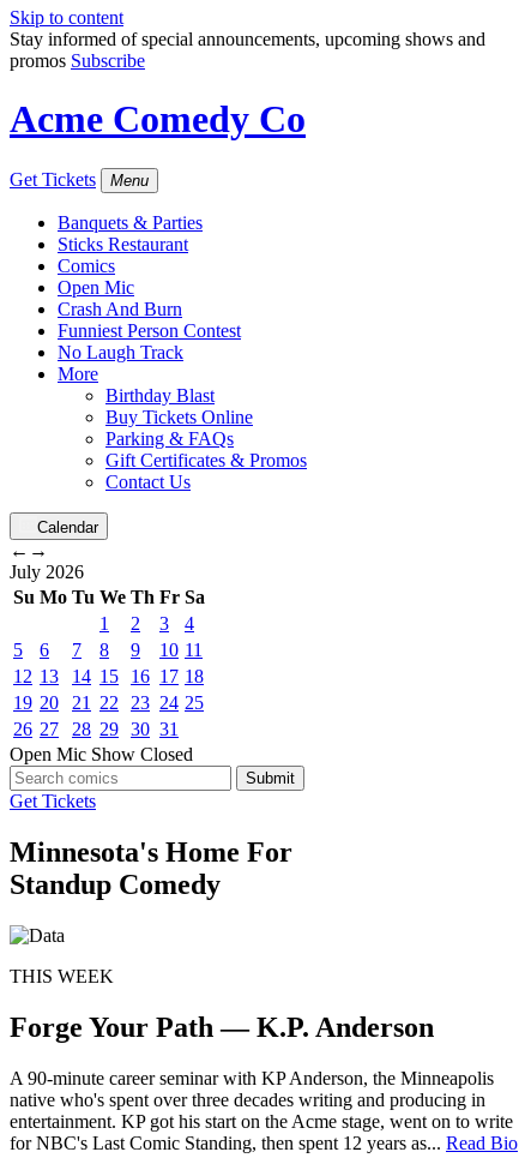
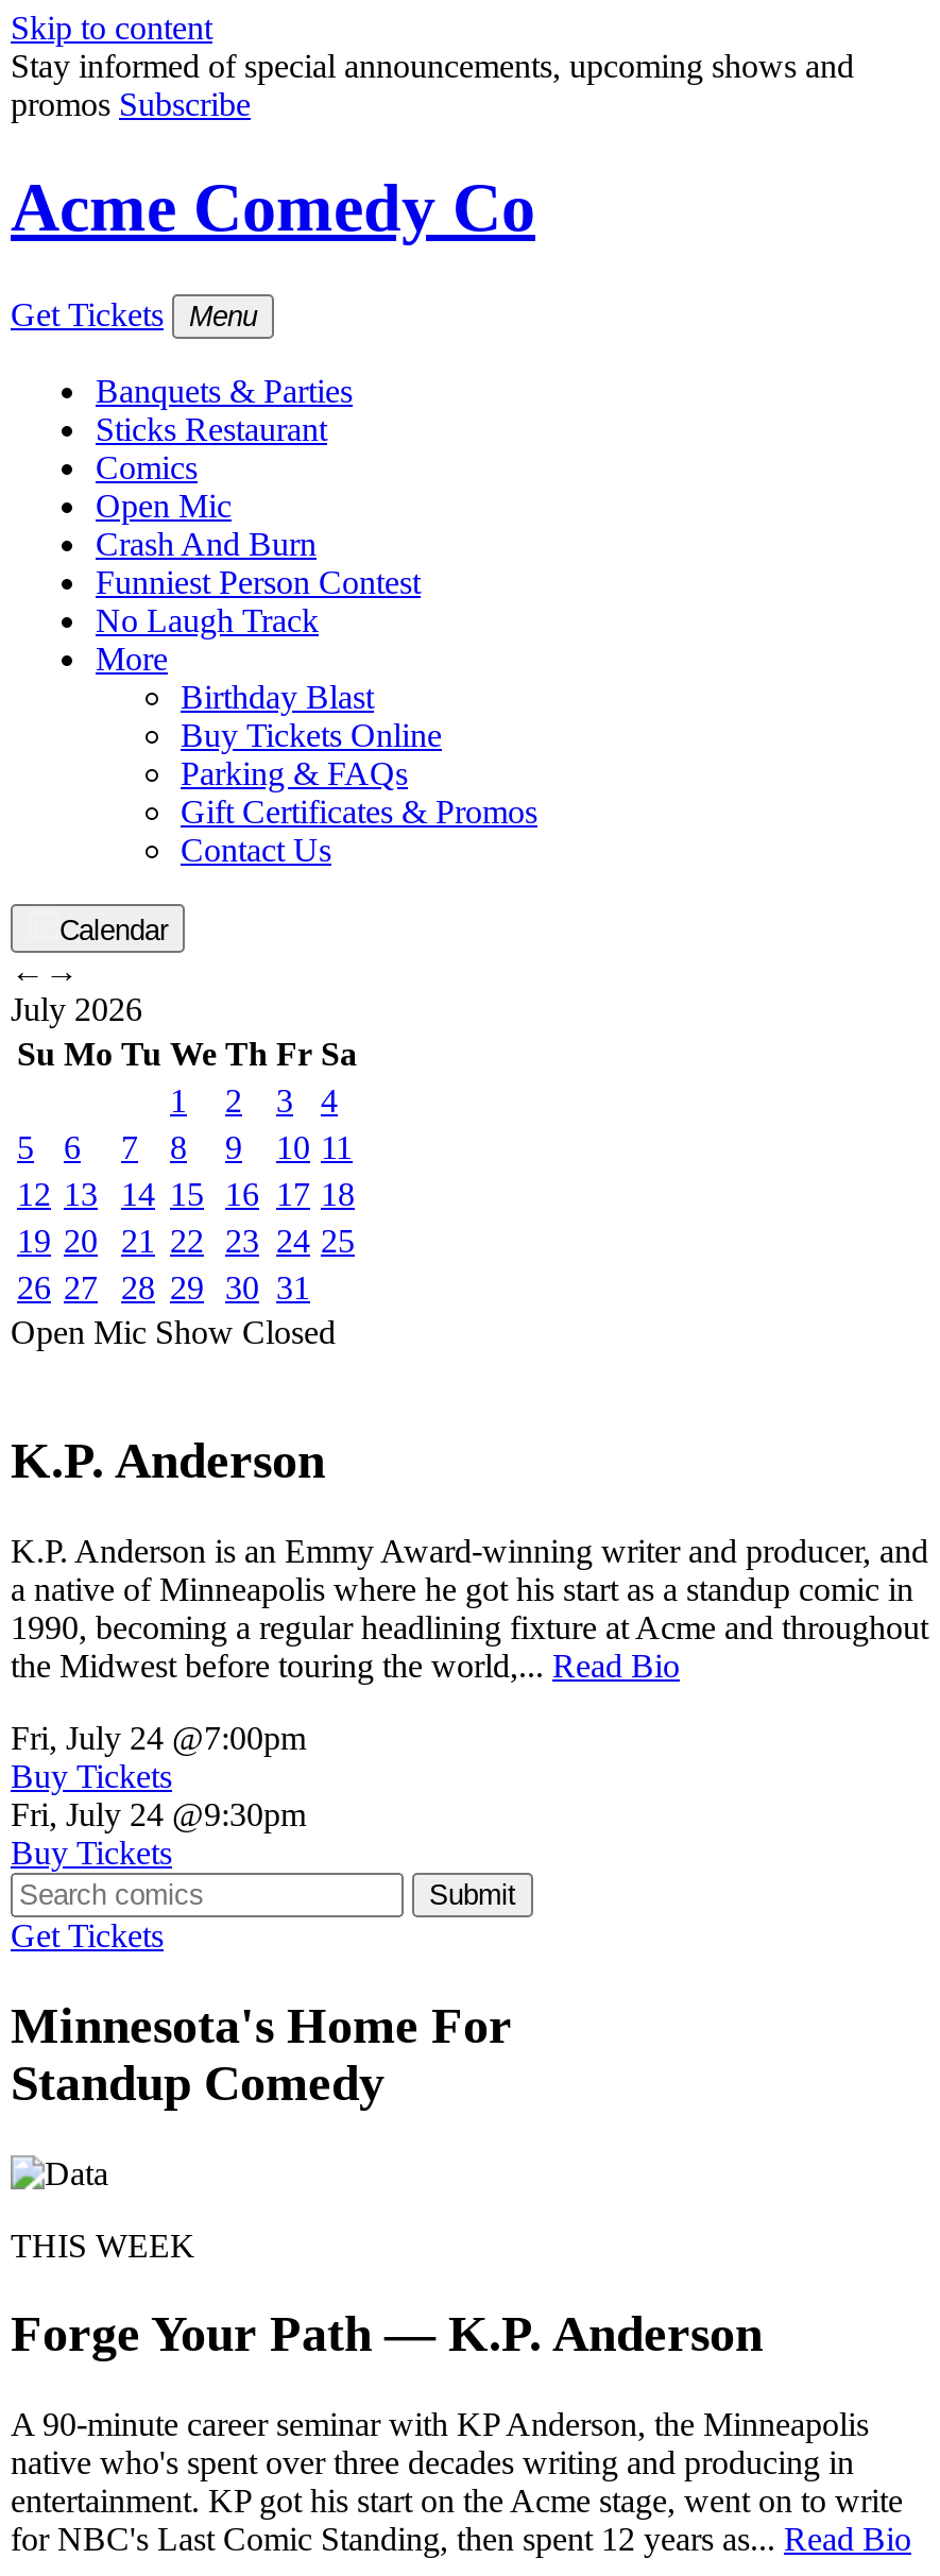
+ K.P. Anderson
+ K.P. Anderson is an Emmy Award-winning writer and producer, and
+ a native of Minneapolis where he got his start as a standup comic in
+ 1990, becoming a regular headlining fixture at Acme and throughout
+ the Midwest before touring the world,... Read Bio
+ Fri, July 24 @7:00pm
+ Buy Tickets
+ Fri, July 24 @9:30pm
+ Buy Tickets
